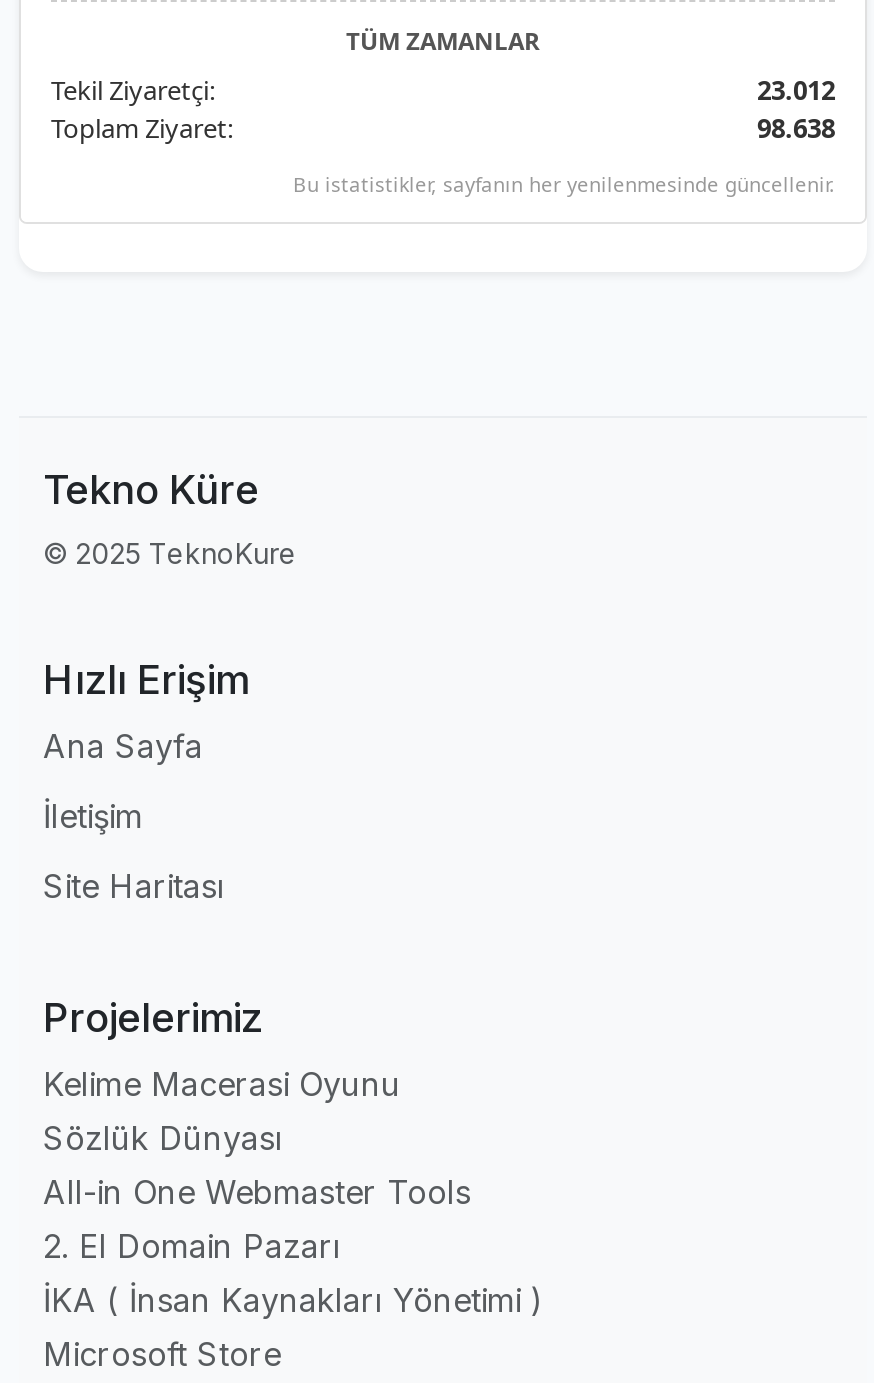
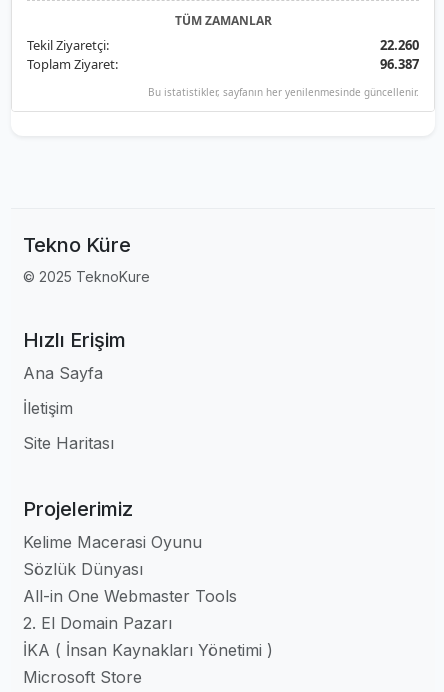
- 23.012
+ 22.260

- 98.638
+ 96.387
